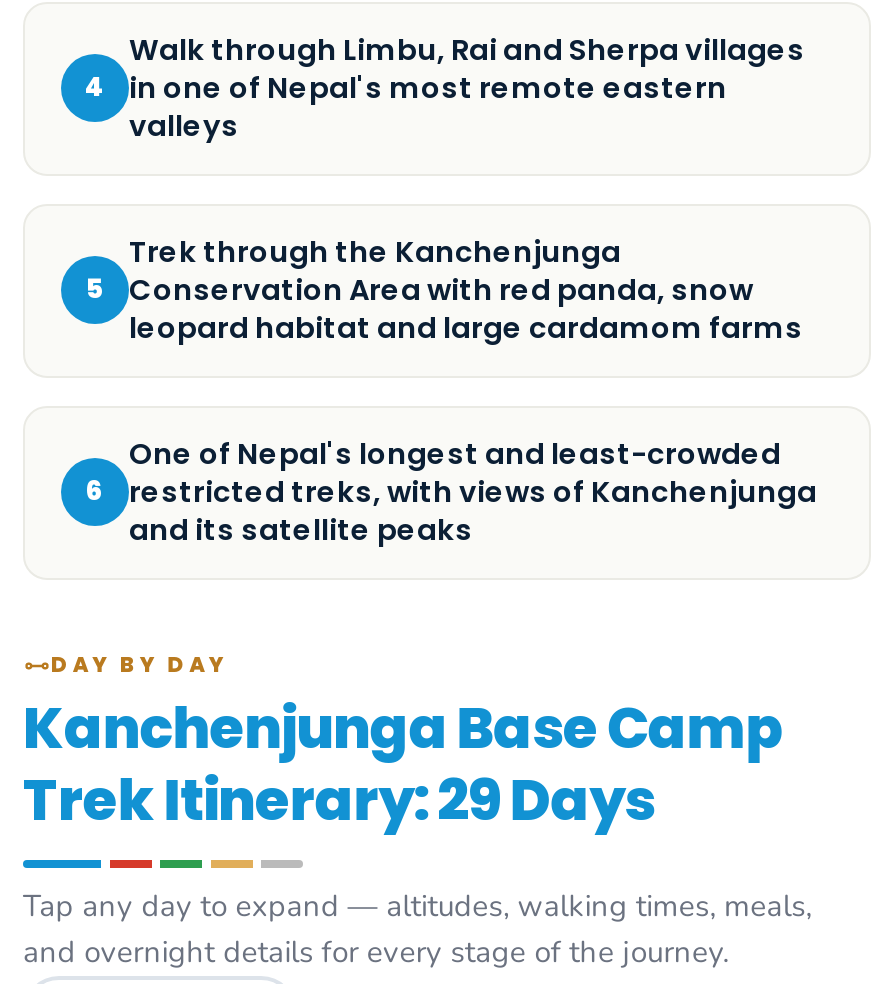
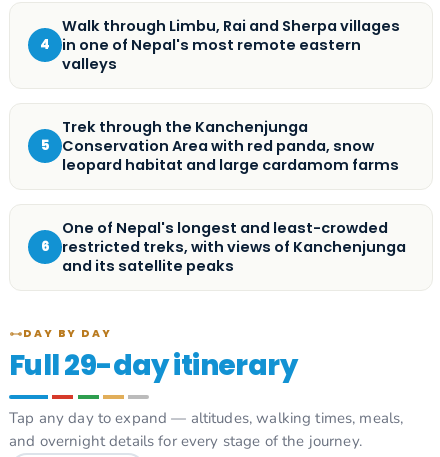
- Kanchenjunga Base Camp
- Trek Itinerary: 29 Days
+ Full29-day itinerary
